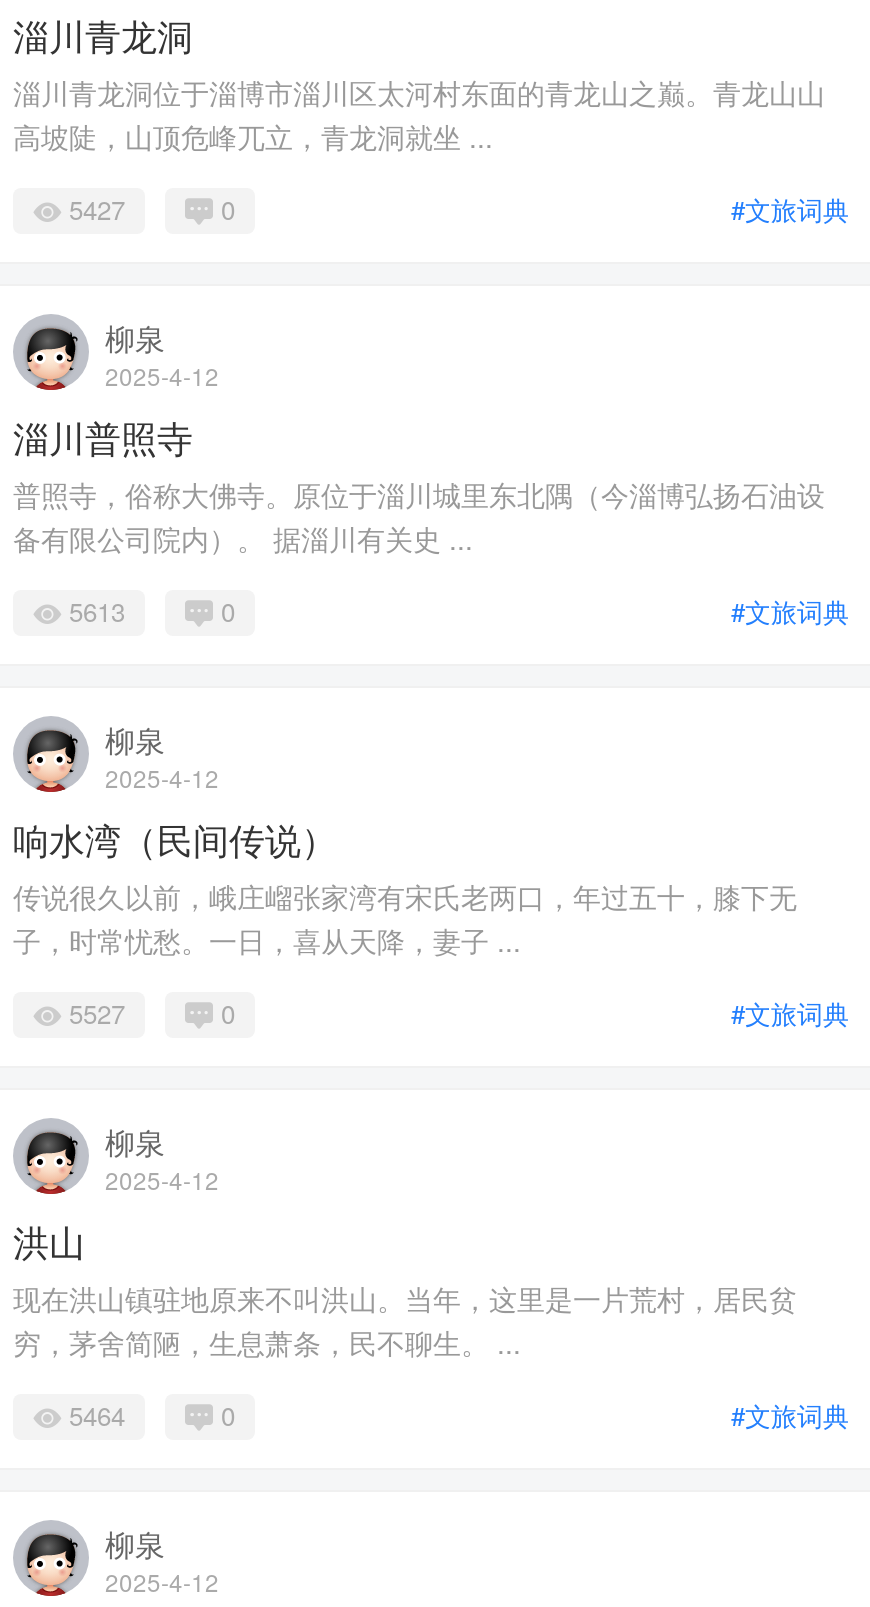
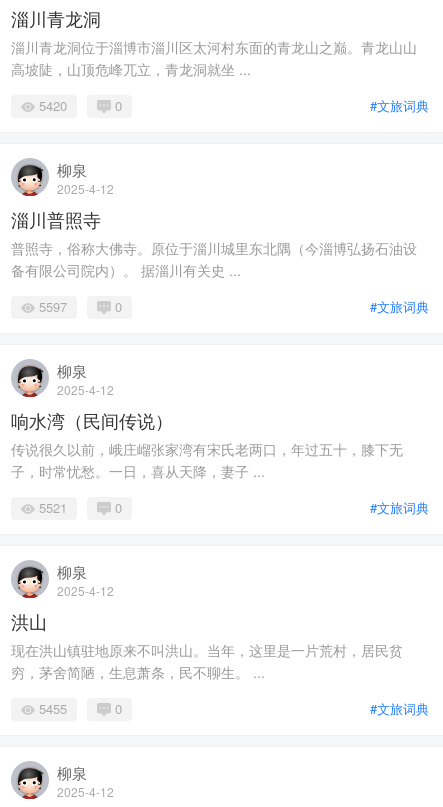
- 5427
+ 5420

- 5613
+ 5597

- 5527
+ 5521

- 5464
+ 5455
